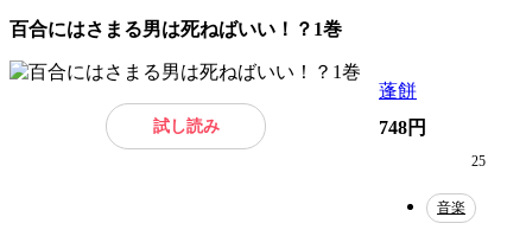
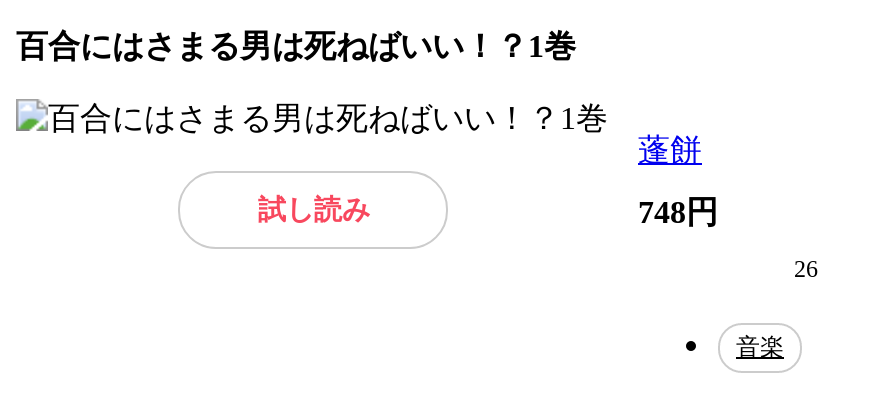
- 25
+ 26
